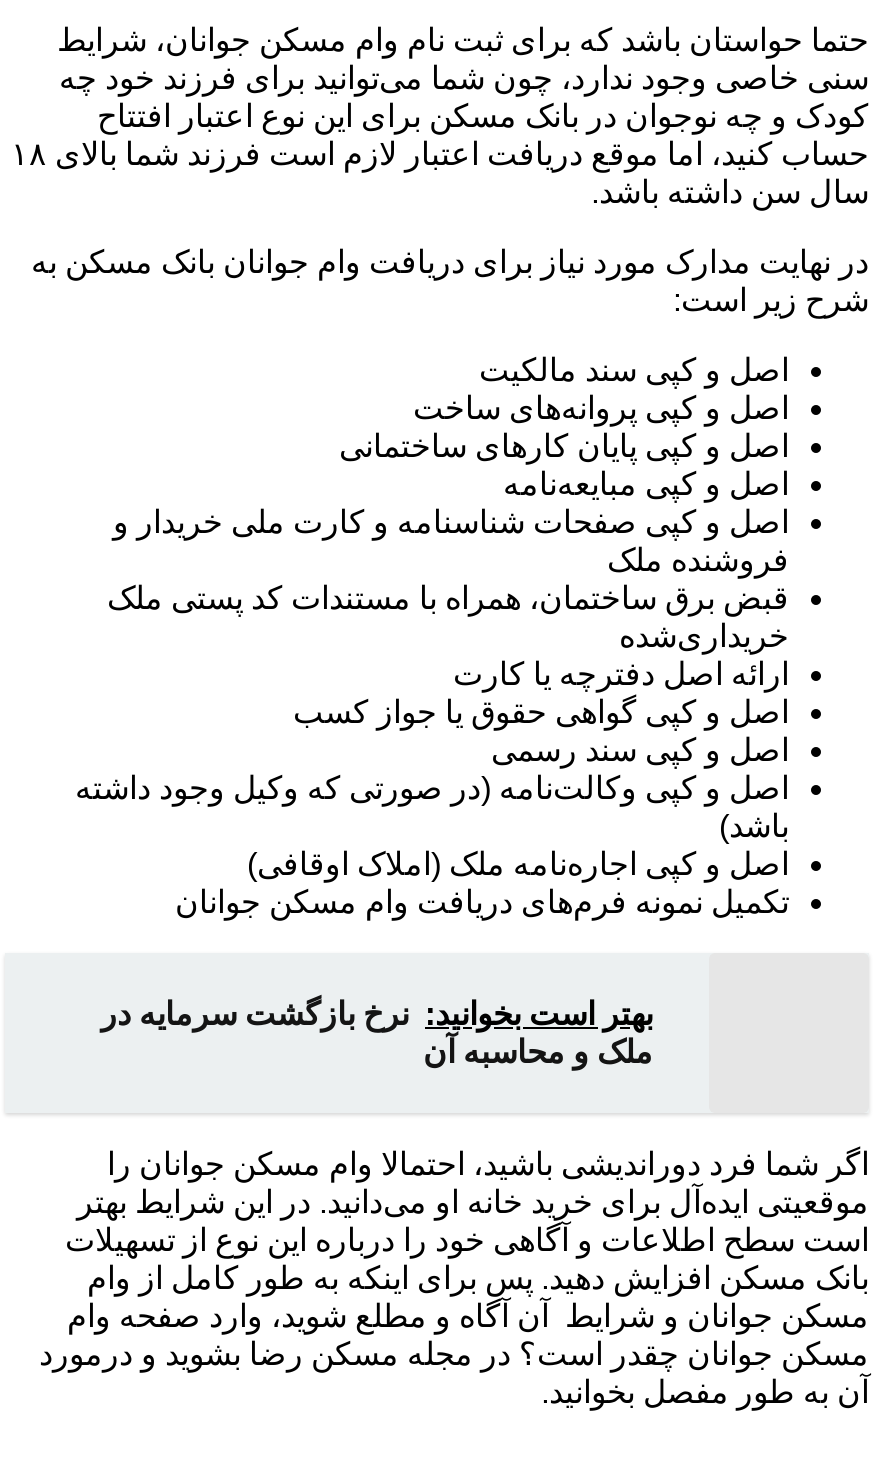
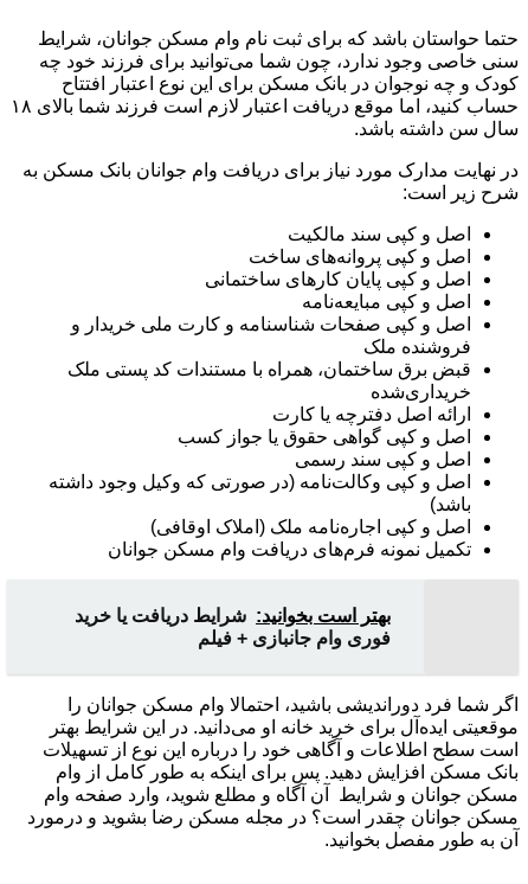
- بهتر است بخوانید: نرخ بازگشت سرمایه در
- ملک و محاسبه آن
+ بهتر است بخوانید: شرایط دریافت یا خرید
+ فوری وام جانبازی + فیلم
